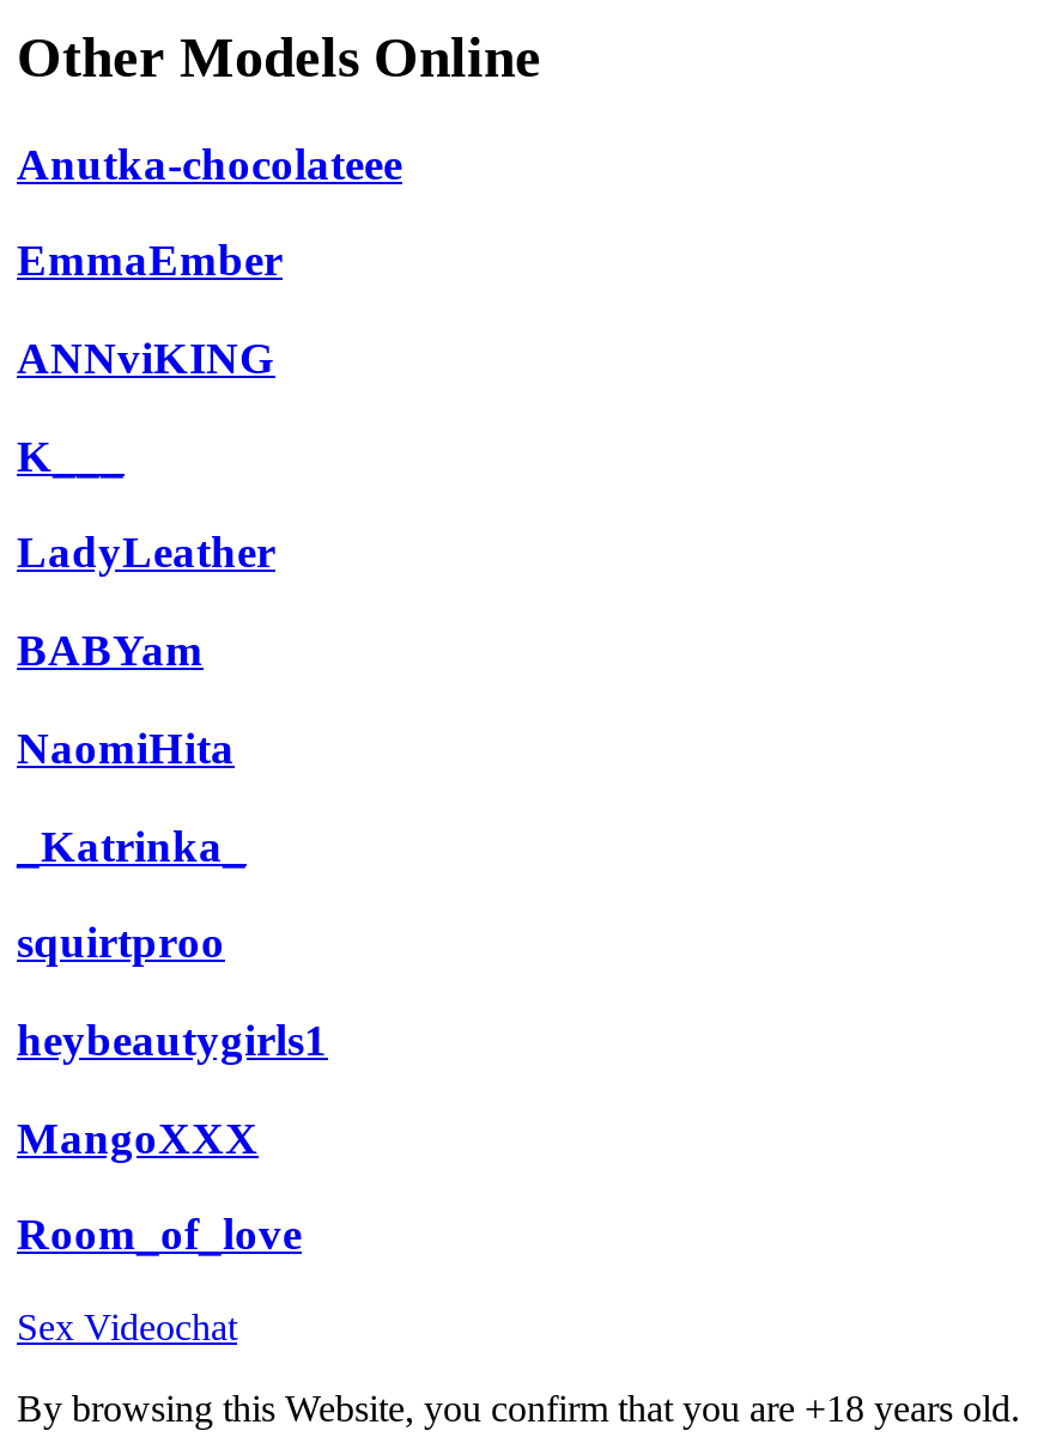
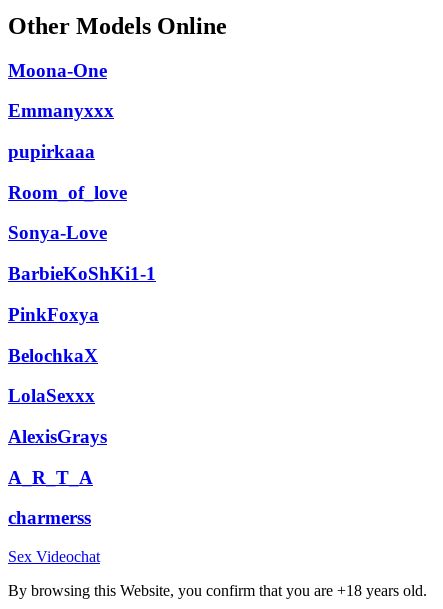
- Anutka-chocolateee
- EmmaEmber
- ANNviKING
- K___
- LadyLeather
- BABYam
- NaomiHita
- _Katrinka_
- squirtproo
- heybeautygirls1
- MangoXXX
+ Moona-One
+ Emmanyxxx
+ pupirkaaa

moved up: Room_of_love

+ Sonya-Love
+ BarbieKoShKi1-1
+ PinkFoxya
+ BelochkaX
+ LolaSexxx
+ AlexisGrays
+ A_R_T_A
+ charmerss
